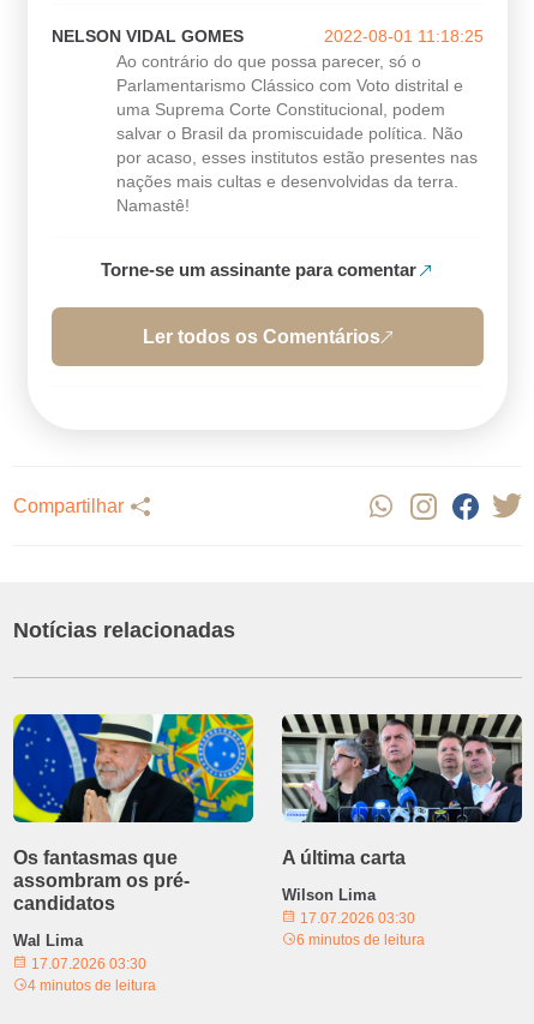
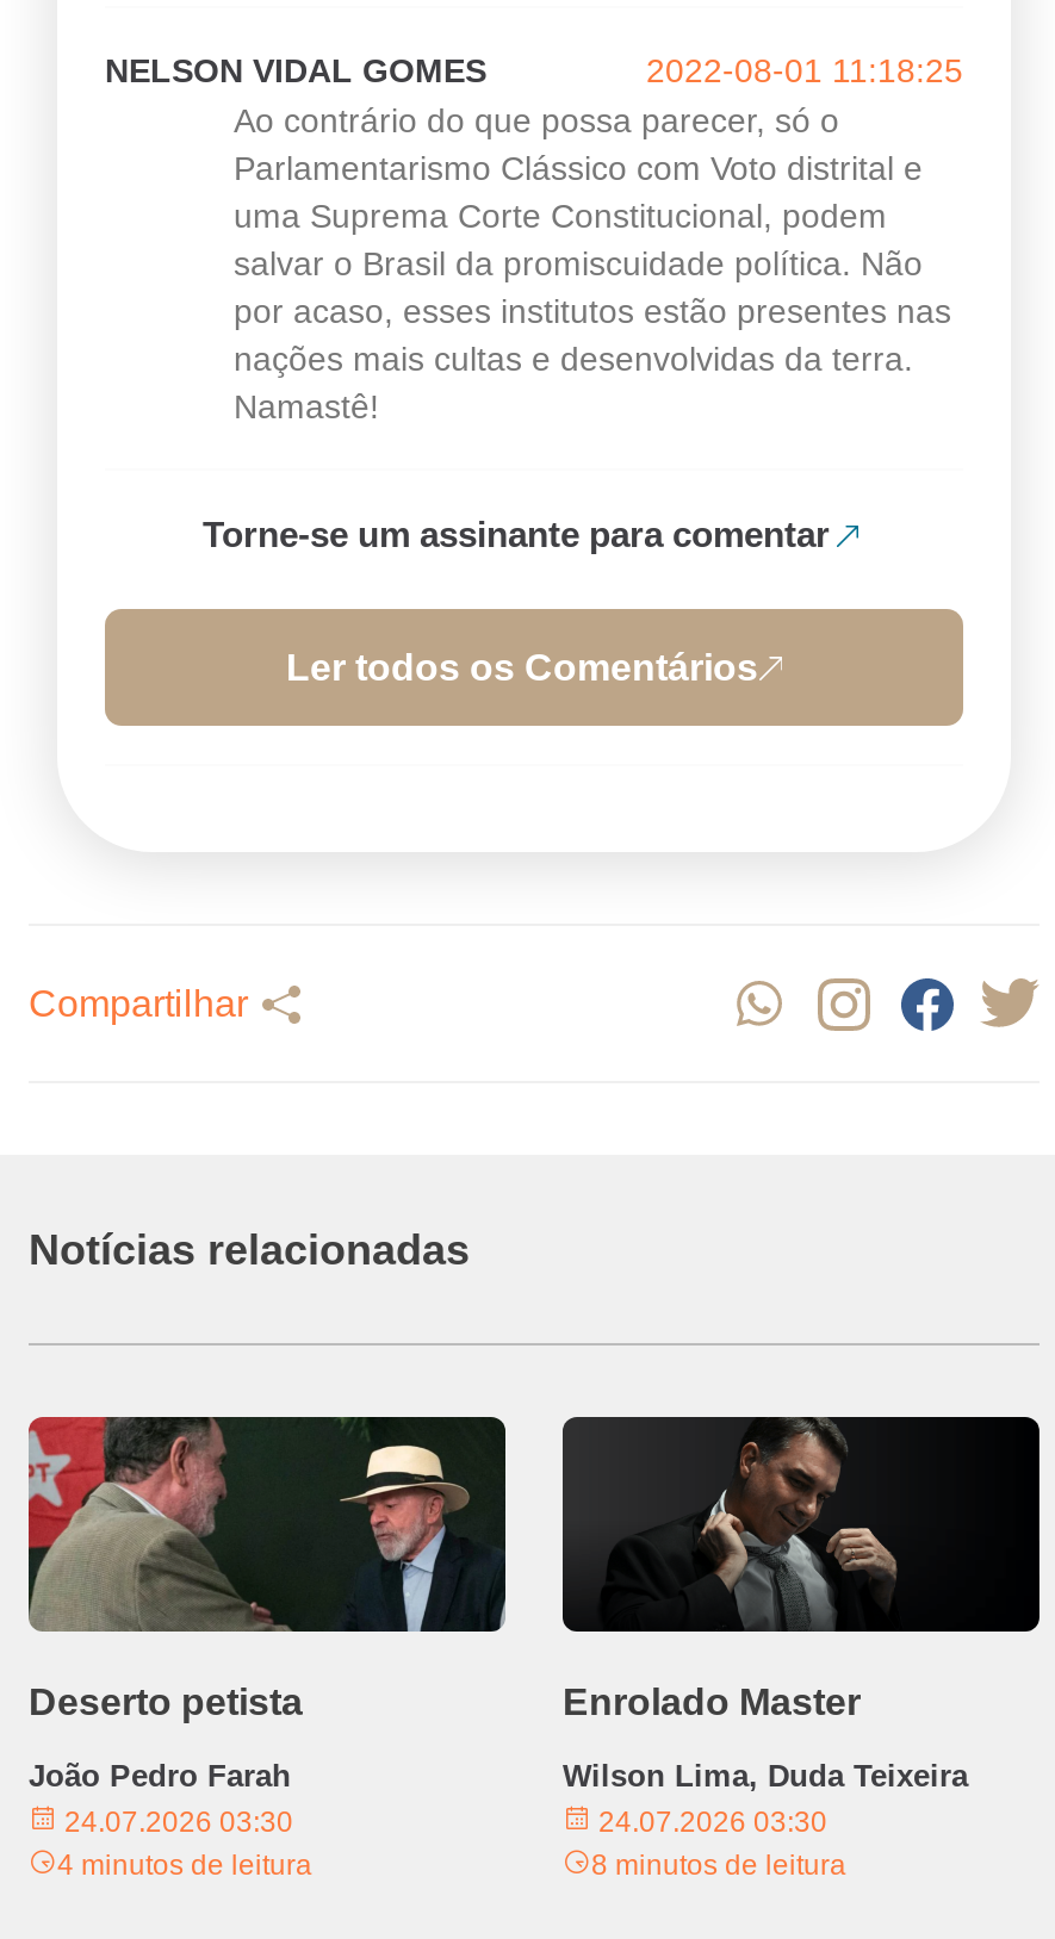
- [image]
- Os fantasmas que
- assombram os pré-
- candidatos
+ [image]
+ Deserto petista

- [image]
- A última carta
+ [image]
+ Enrolado Master

- Wilson Lima
- 17.07.2026 03:30
- 6 minutos de leitura
+ Wilson Lima, Duda Teixeira
+ 24.07.2026 03:30
+ 8 minutos de leitura

- Wal Lima
- 17.07.2026 03:30
+ João Pedro Farah
+ 24.07.2026 03:30
